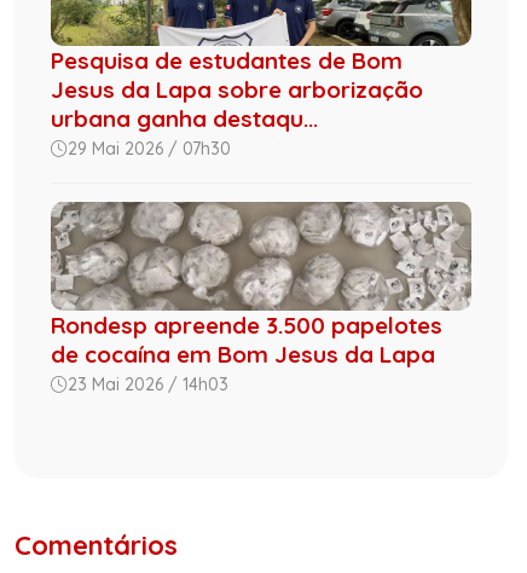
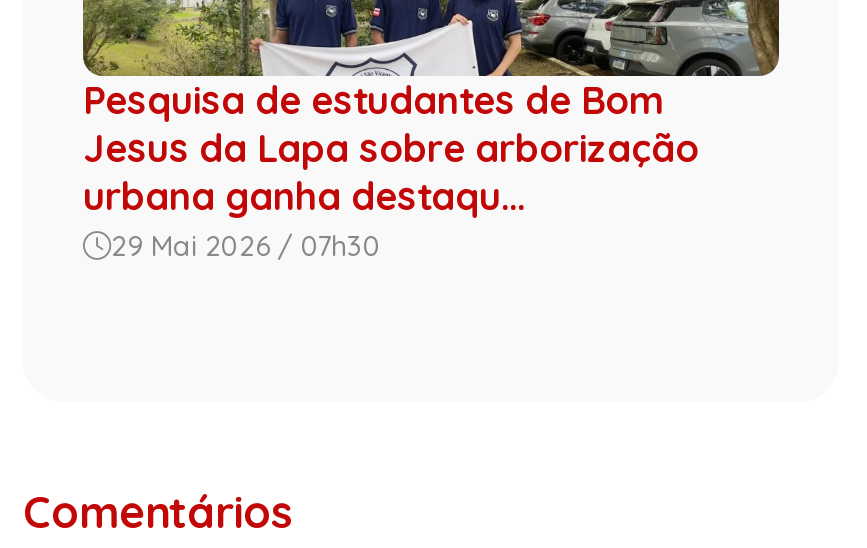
- [image]
- Rondesp apreende 3.500 papelotes
- de cocaína em Bom Jesus da Lapa
- 23 Mai 2026 / 14h03
